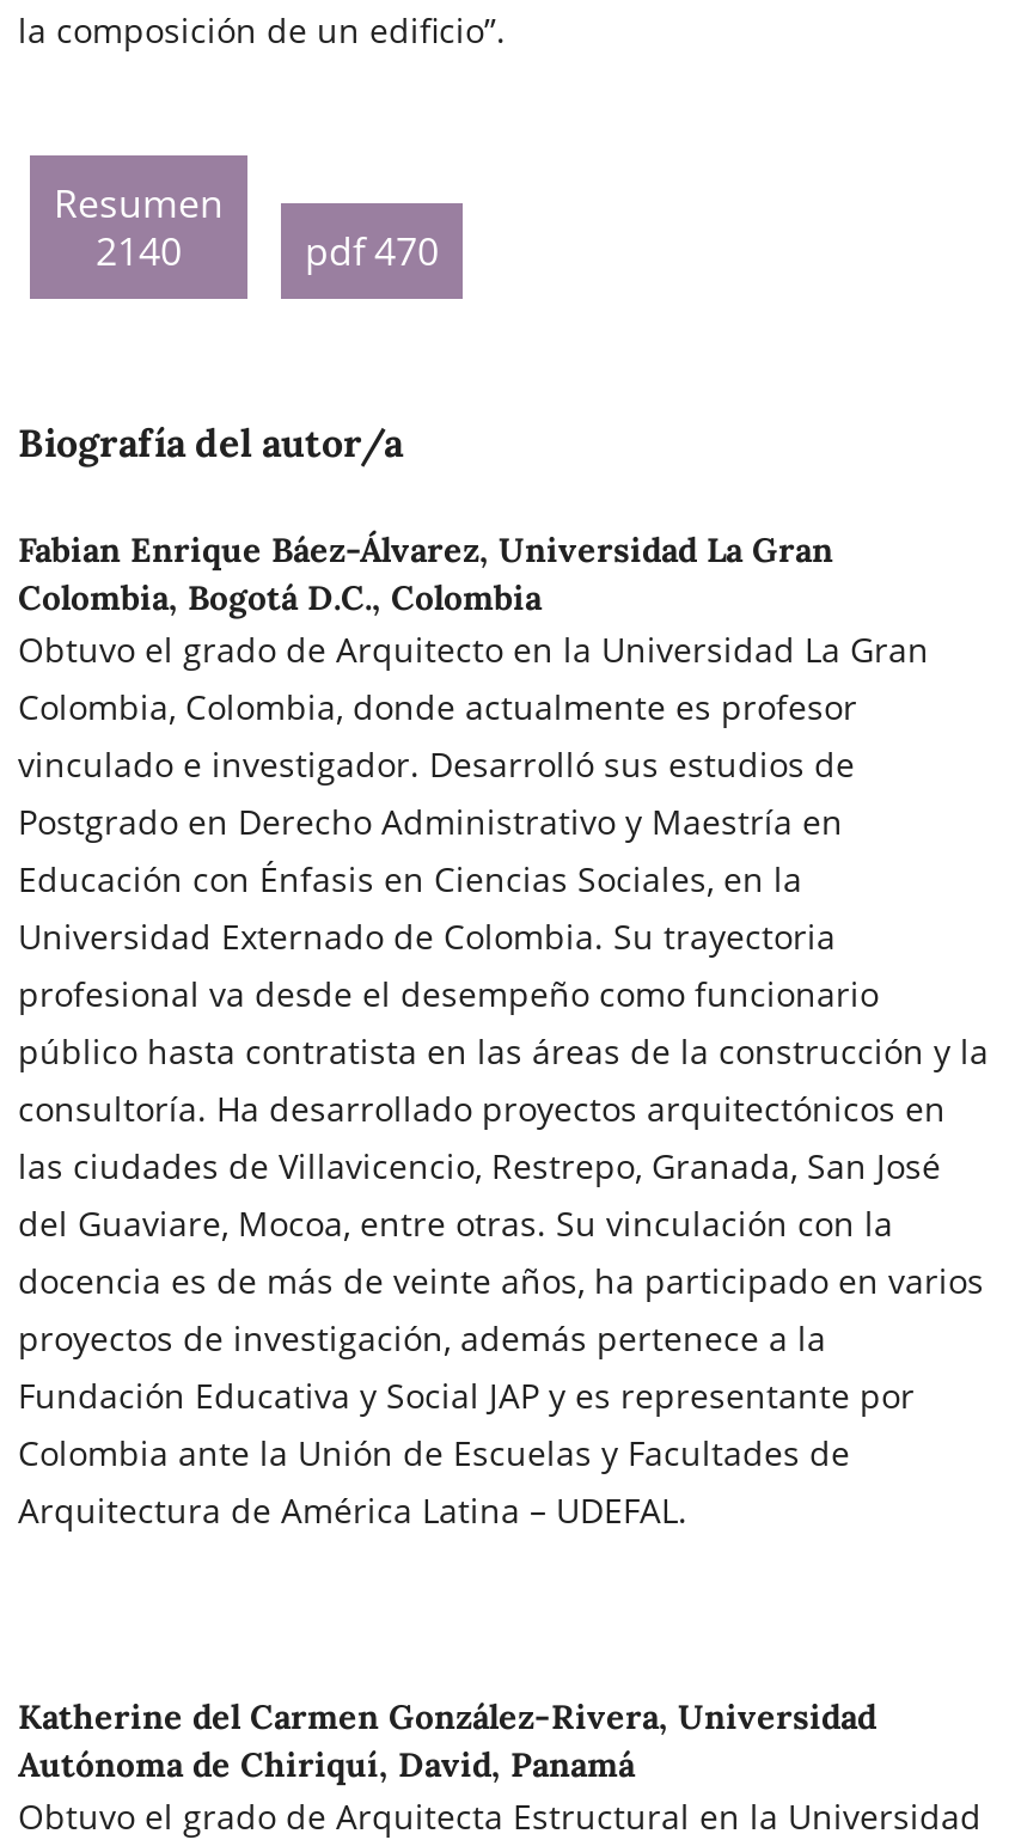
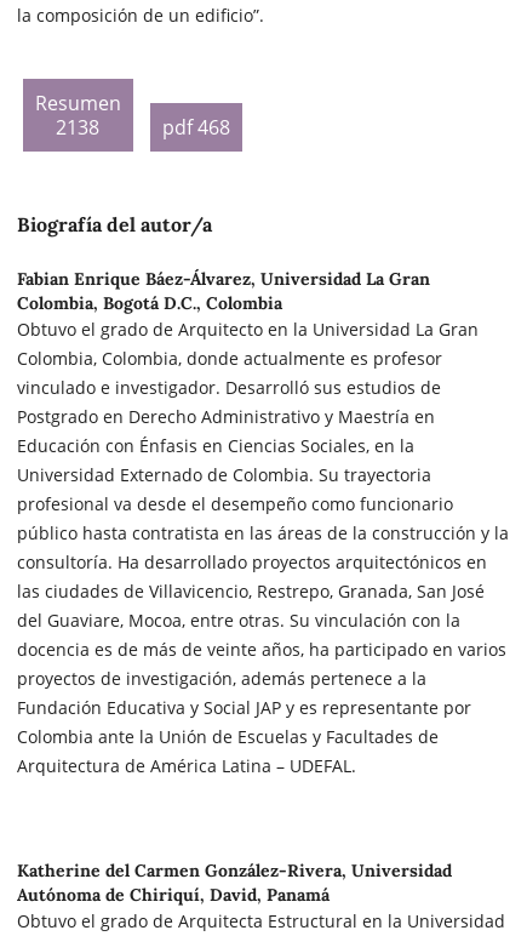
- 2140
+ 2138

- pdf 470
+ pdf 468
